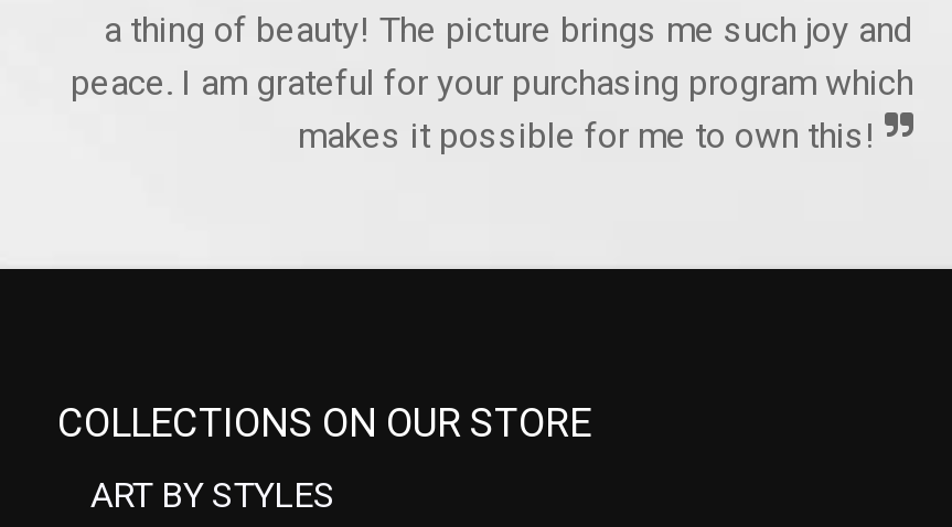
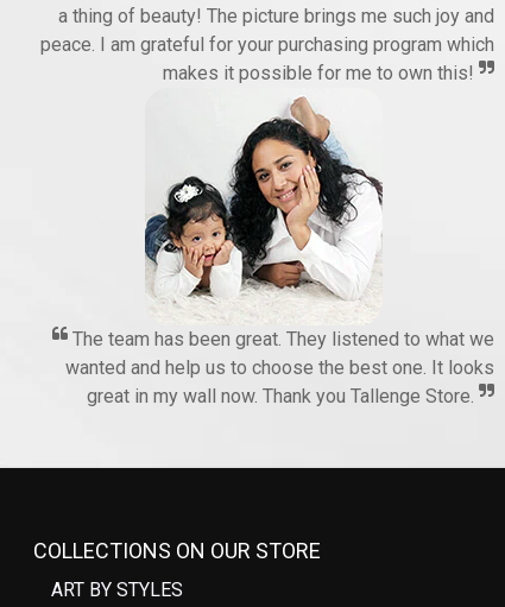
+ [image]
+ The team has been great. They listened to what we
+ wanted and help us to choose the best one. It looks
+ great in my wall now. Thank you Tallenge Store.
